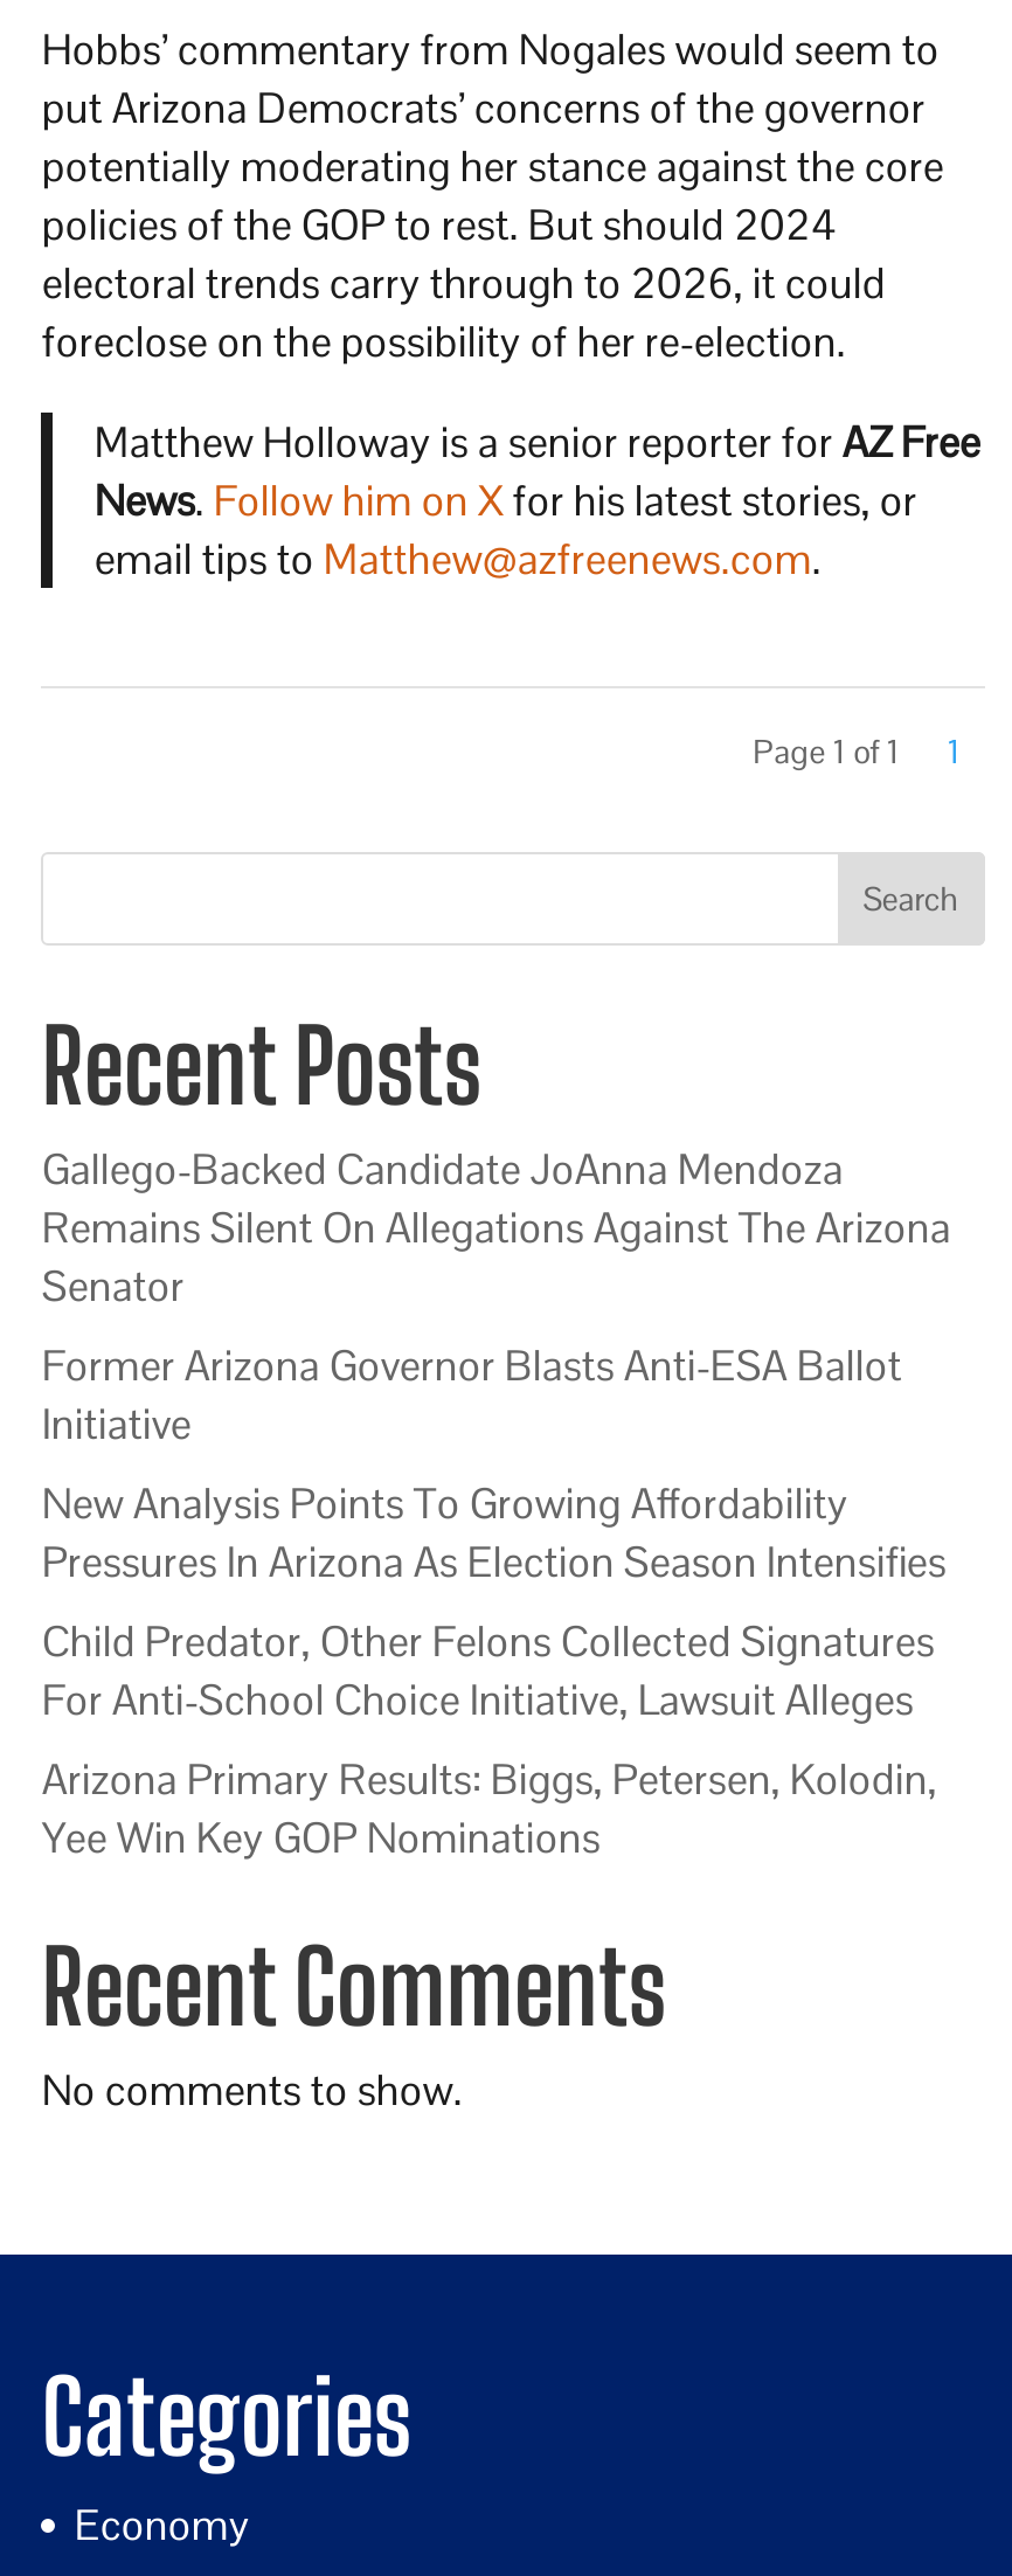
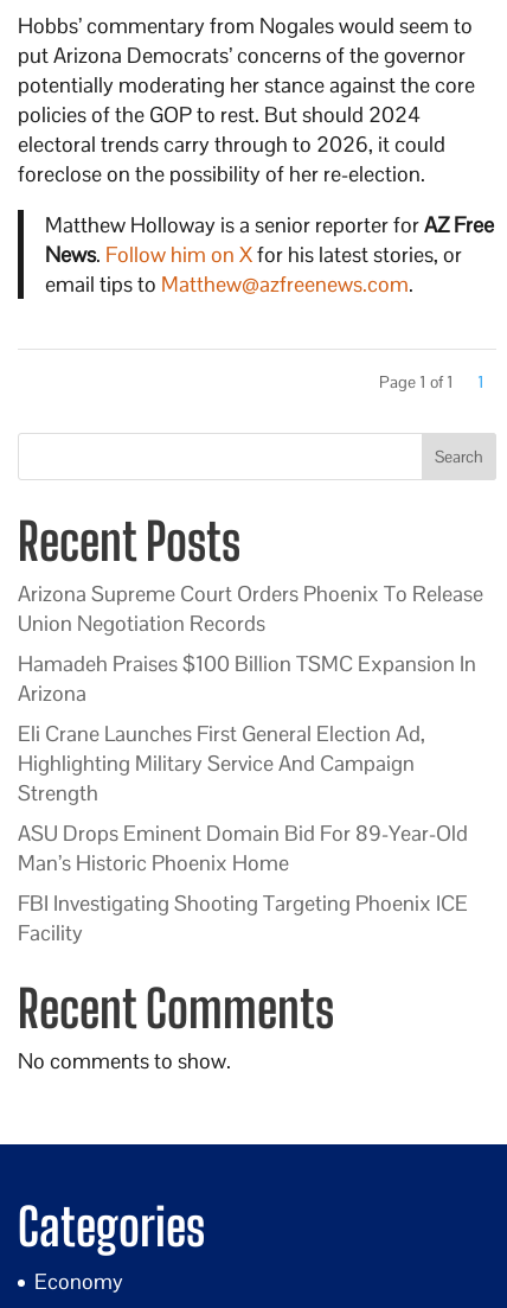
- Gallego-Backed Candidate JoAnna Mendoza
- Remains Silent On Allegations Against The Arizona
- Senator
+ Arizona Supreme Court Orders Phoenix To Release
+ Union Negotiation Records

- Former Arizona Governor Blasts Anti-ESA Ballot
- Initiative
+ Hamadeh Praises $100 Billion TSMC Expansion In
+ Arizona

- New Analysis Points To Growing Affordability
- Pressures In Arizona As Election Season Intensifies
+ Eli Crane Launches First General Election Ad,
+ Highlighting Military Service And Campaign
+ Strength

- Child Predator, Other Felons Collected Signatures
- For Anti-School Choice Initiative, Lawsuit Alleges
+ ASU Drops Eminent Domain Bid For 89-Year-Old
+ Man’s Historic Phoenix Home

- Arizona Primary Results: Biggs, Petersen, Kolodin,
- Yee Win Key GOP Nominations
+ FBI Investigating Shooting Targeting Phoenix ICE
+ Facility
